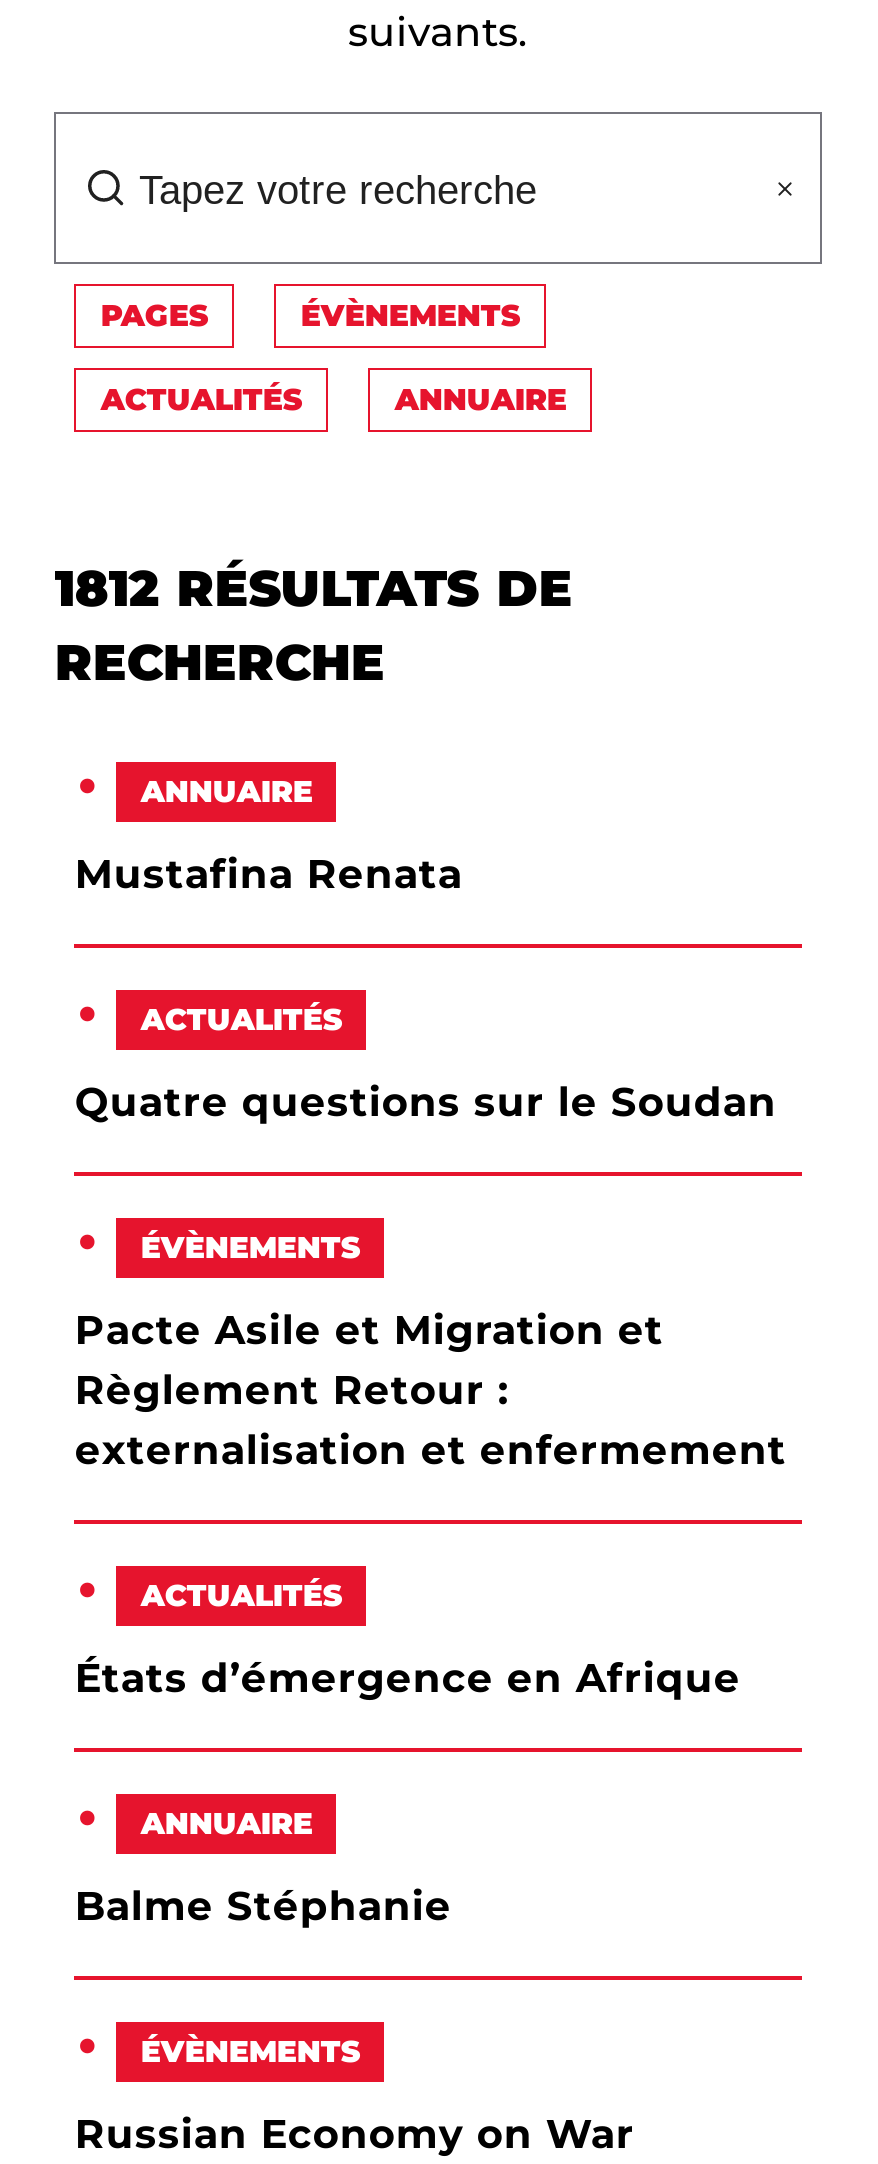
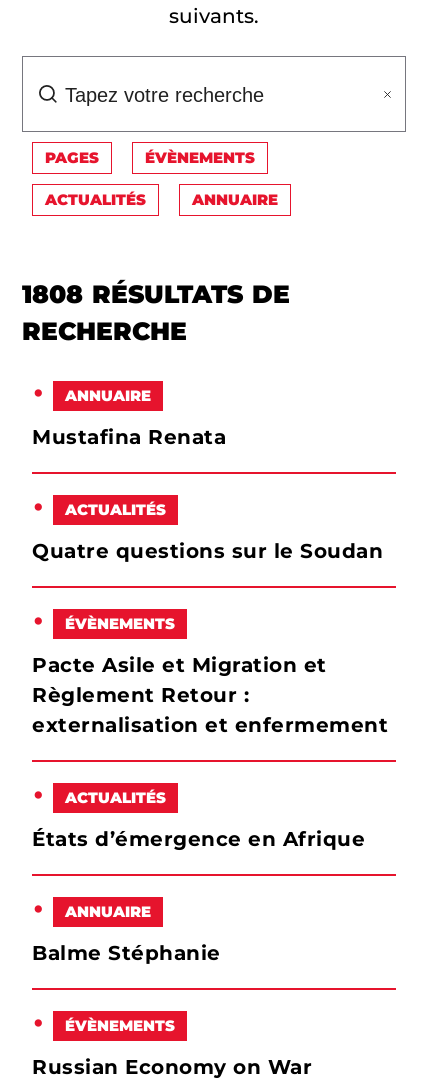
- 1812 RÉSULTATS DE
+ 1808 RÉSULTATS DE
